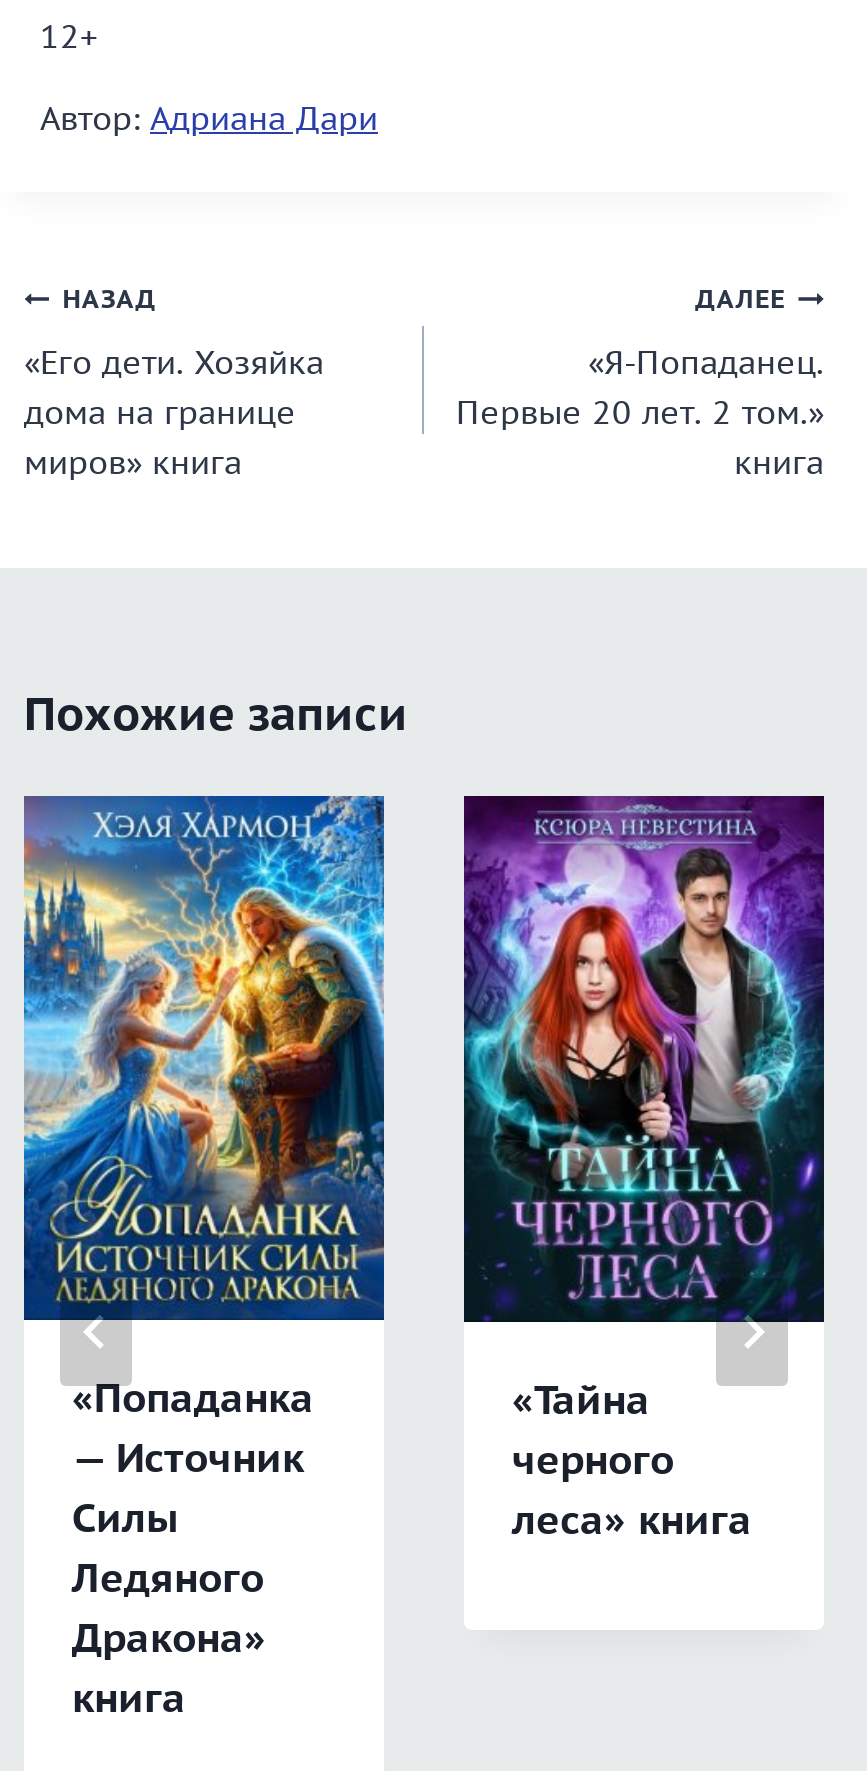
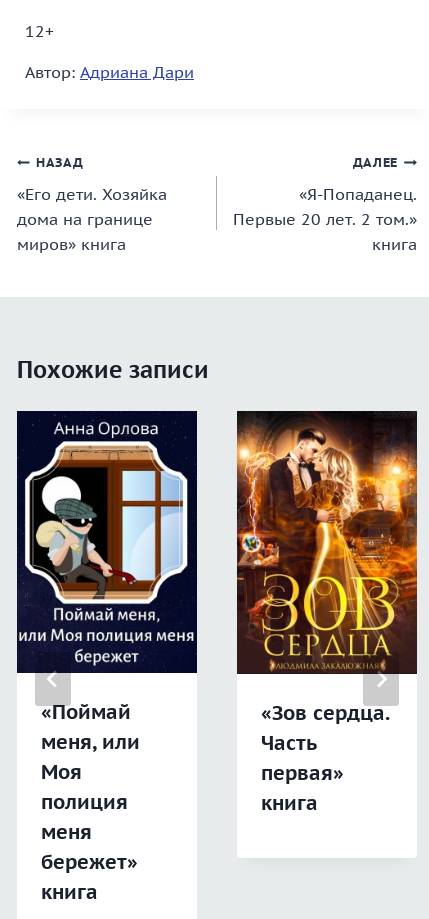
- [image]
- «Попаданка
- — Источник
- Силы
- Ледяного
- Дракона»
+ [image]
+ «Поймай
+ меня, или
+ Моя
+ полиция
+ меня
+ бережет»

- [image]
- «Тайна
- черного
- леса» книга
+ [image]
+ «Зов сердца.
+ Часть
+ первая»
+ книга
